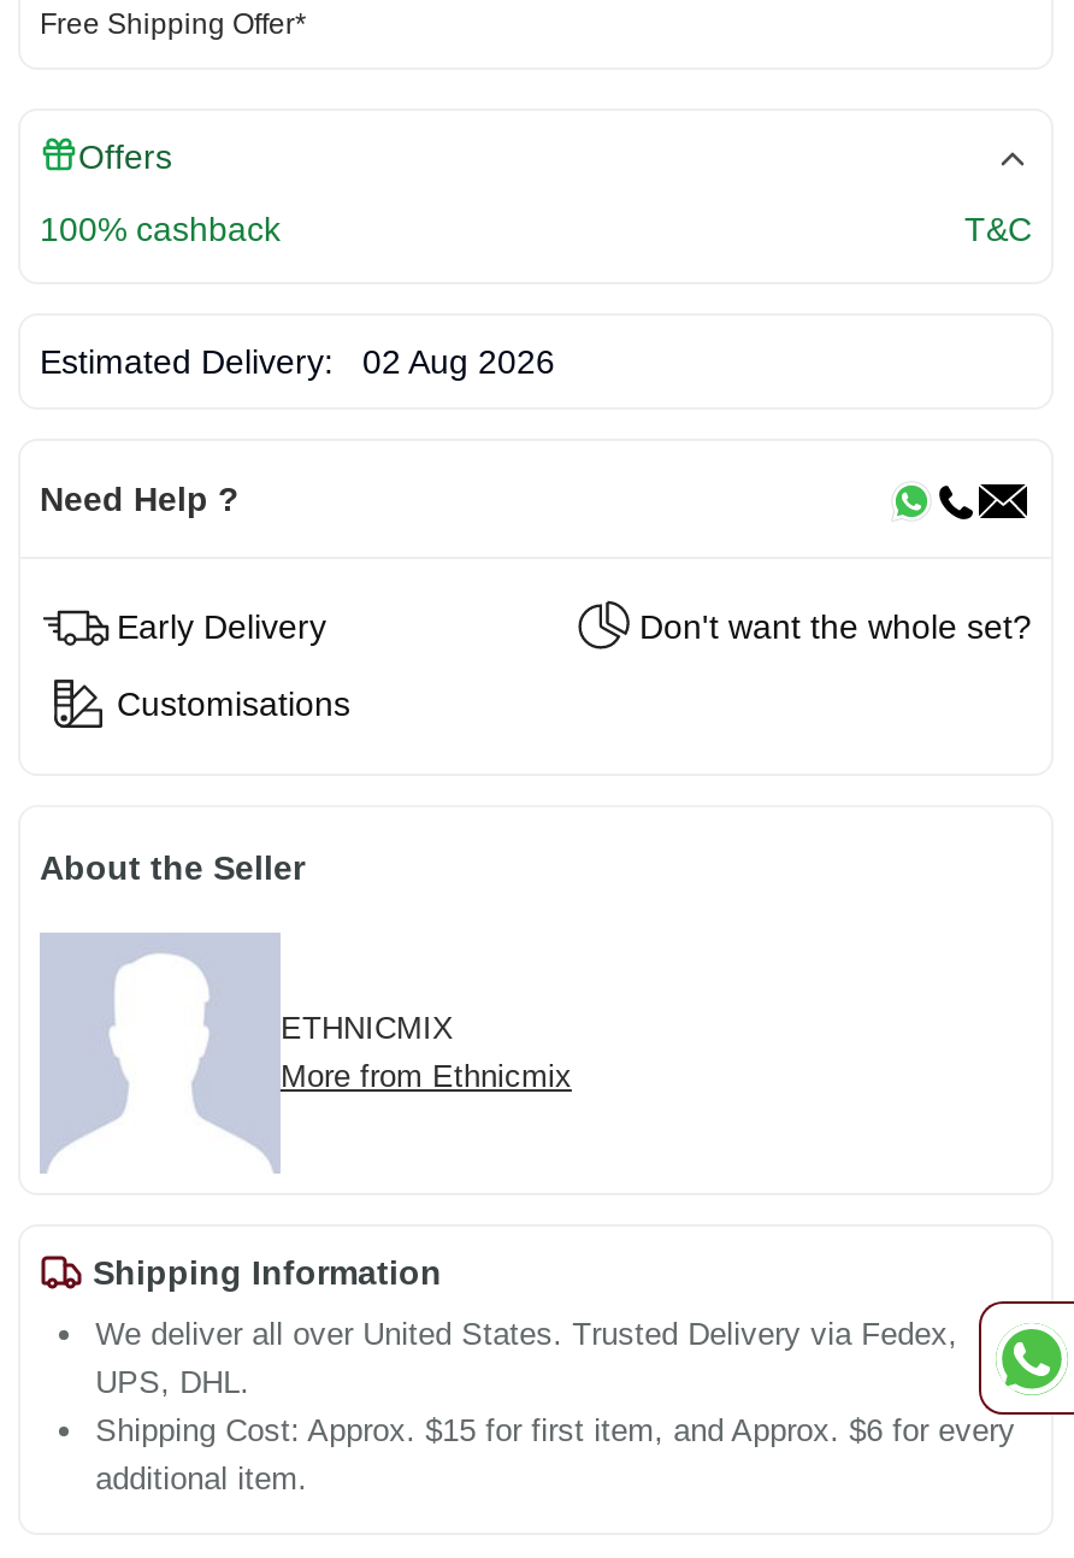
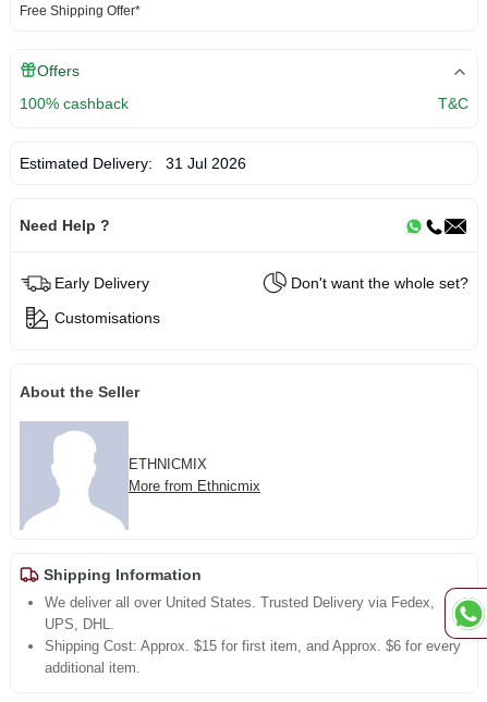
- Estimated Delivery: 02 Aug 2026
+ Estimated Delivery: 31 Jul 2026
